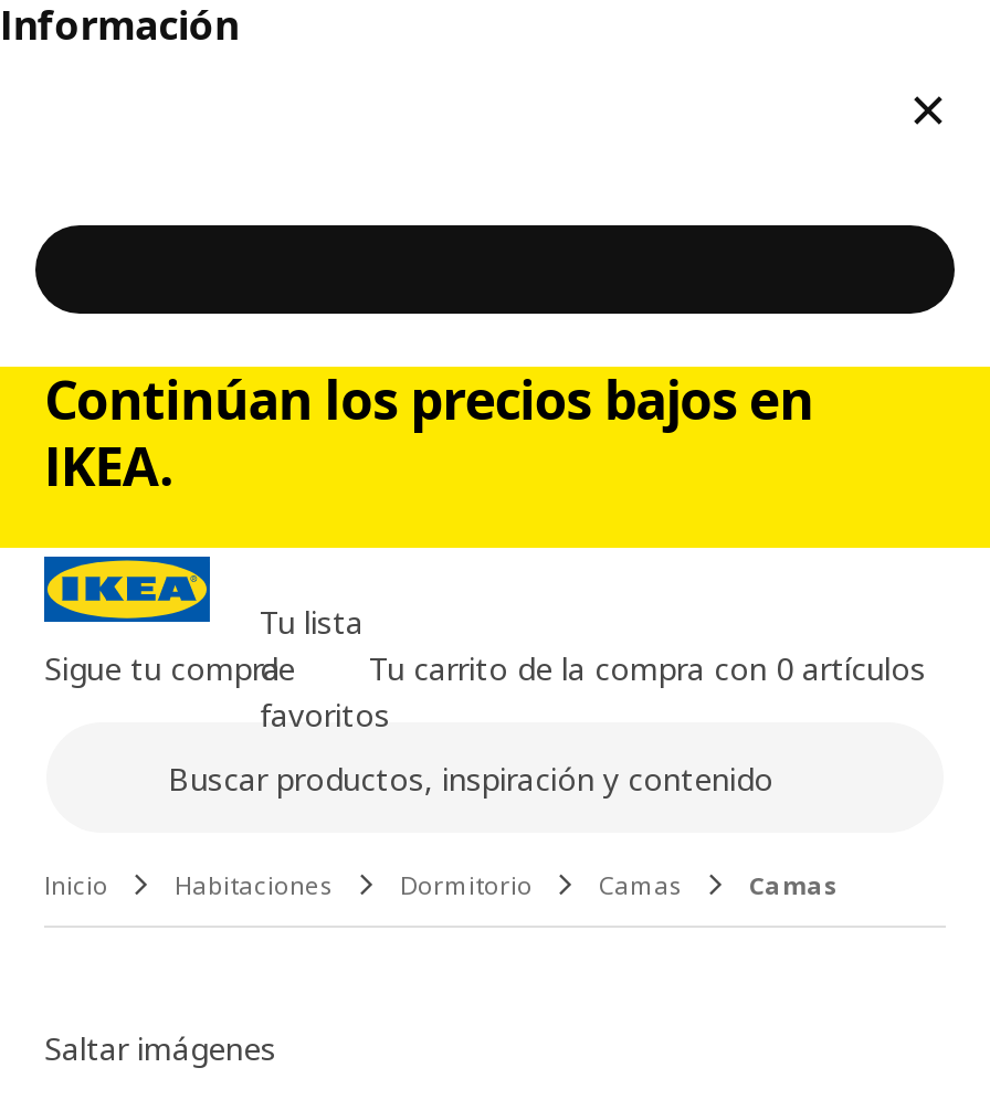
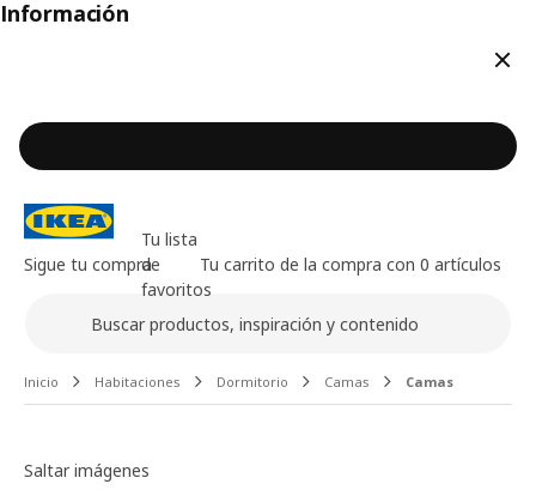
- Continúan los precios bajos en
- IKEA.
